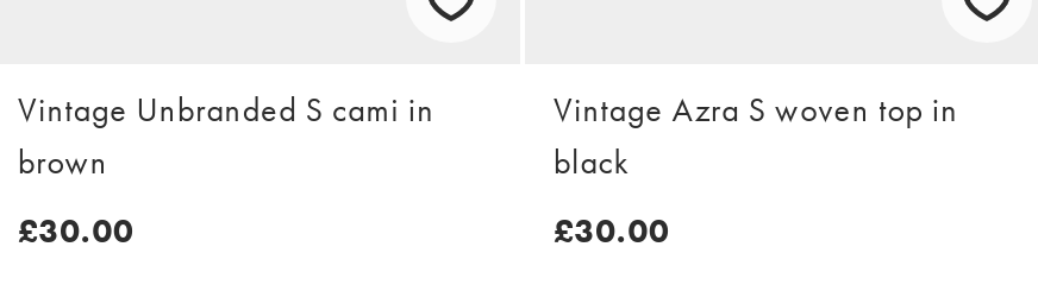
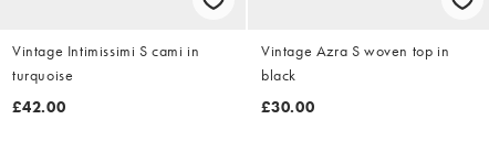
- Vintage Unbranded S cami in
- brown
+ Vintage Intimissimi S cami in
+ turquoise

- £30.00
+ £42.00
